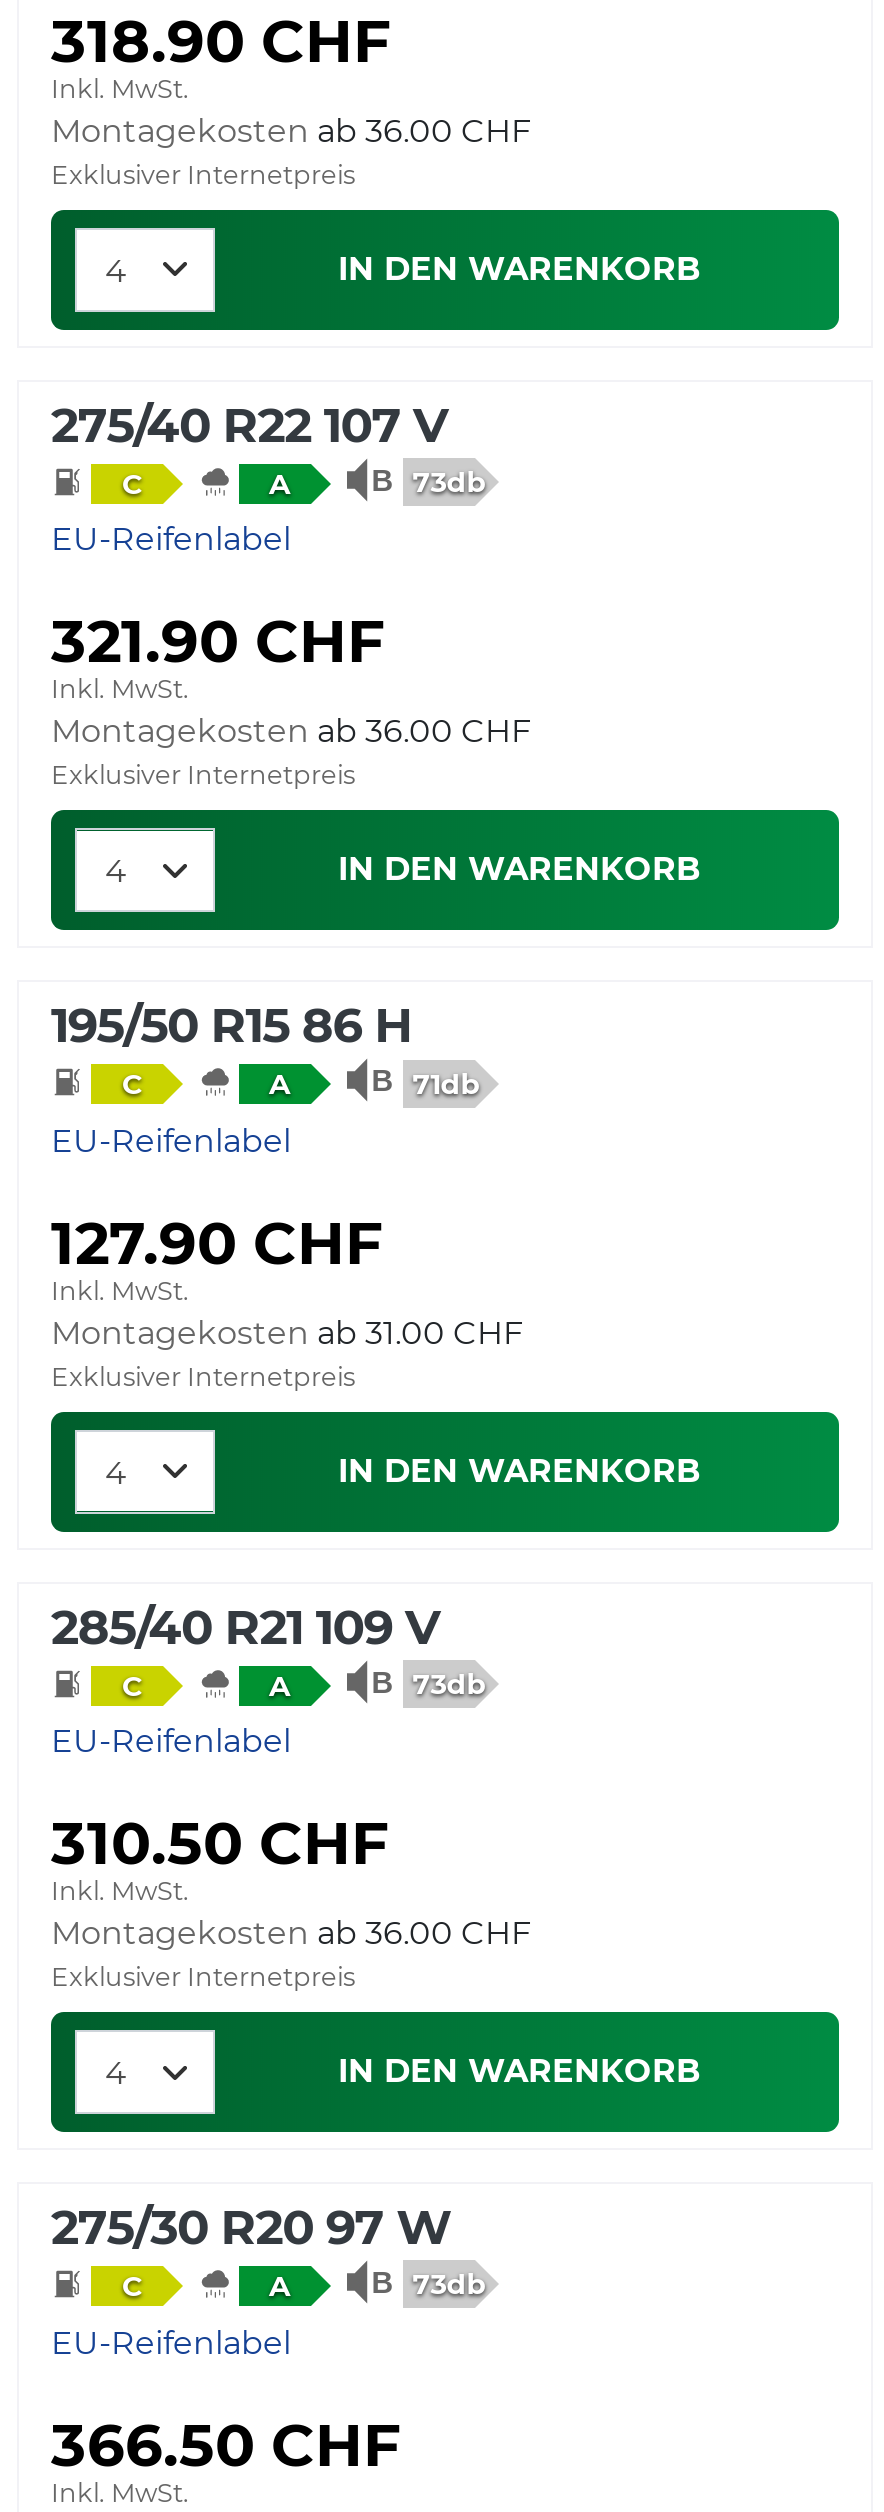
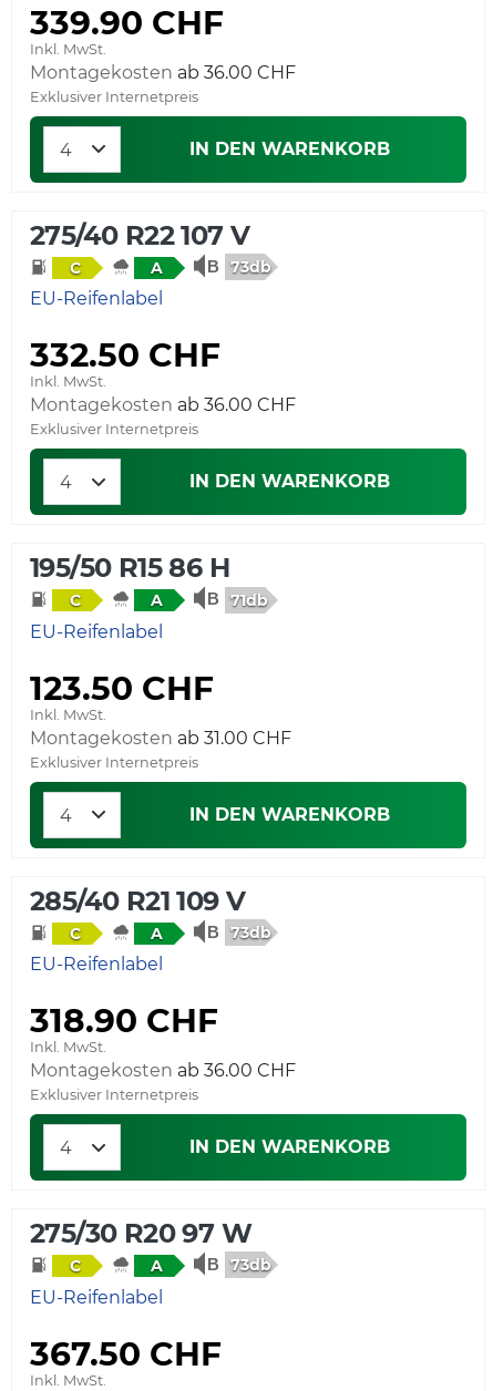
- 318.90 CHF
+ 339.90 CHF

- 321.90 CHF
+ 332.50 CHF

- 127.90 CHF
+ 123.50 CHF

- 310.50 CHF
+ 318.90 CHF

- 366.50 CHF
+ 367.50 CHF
